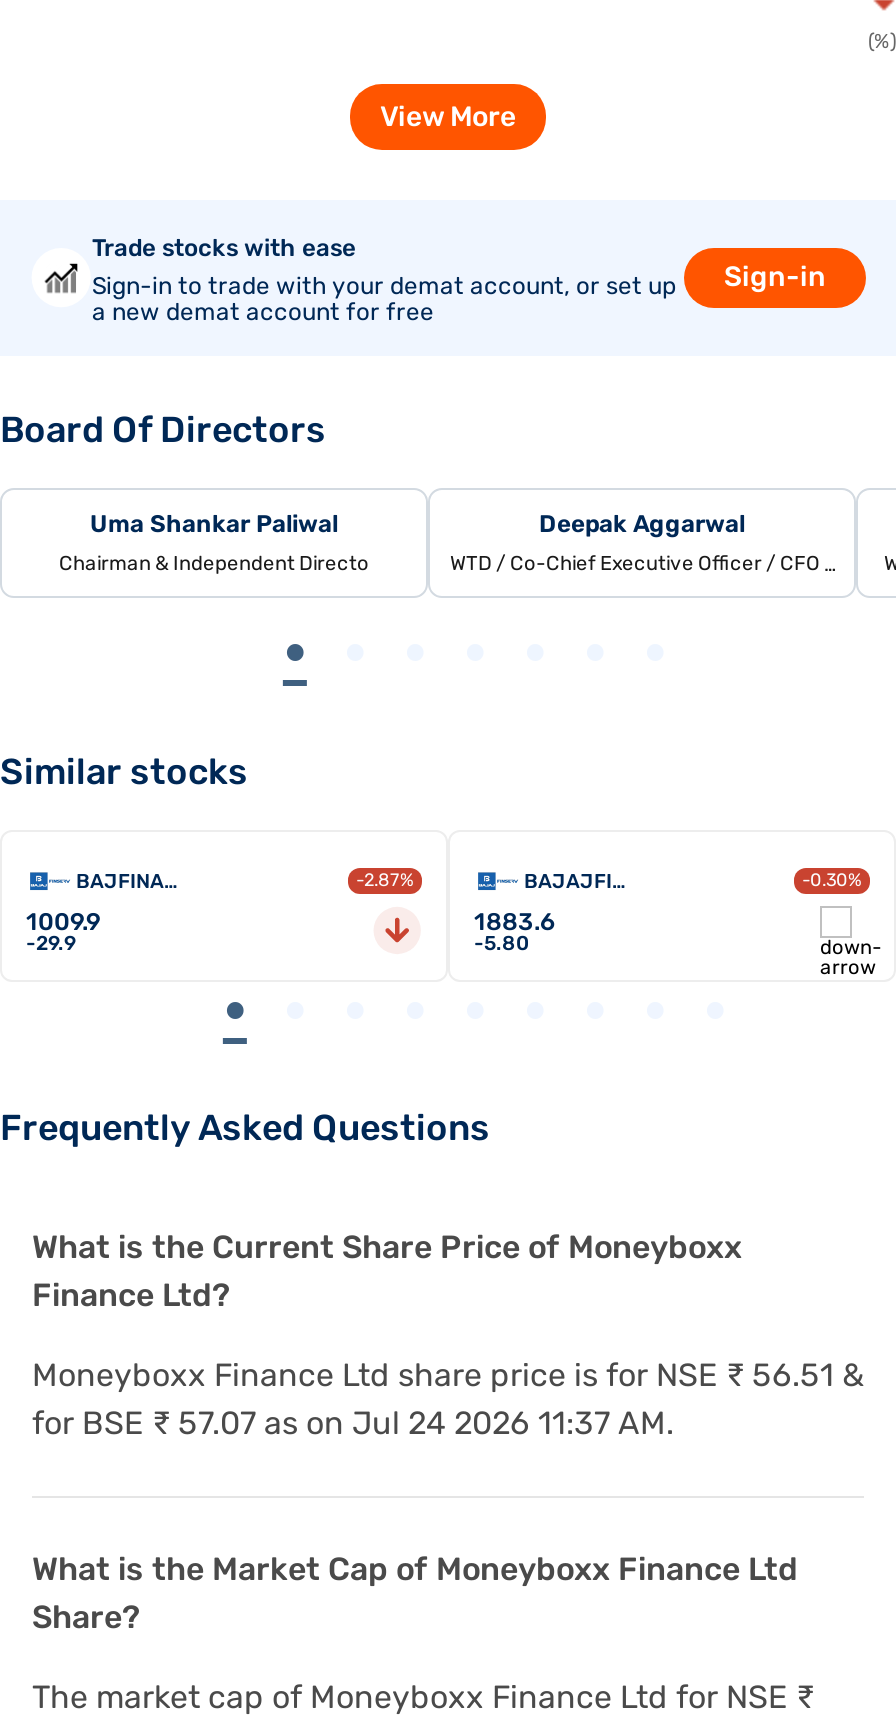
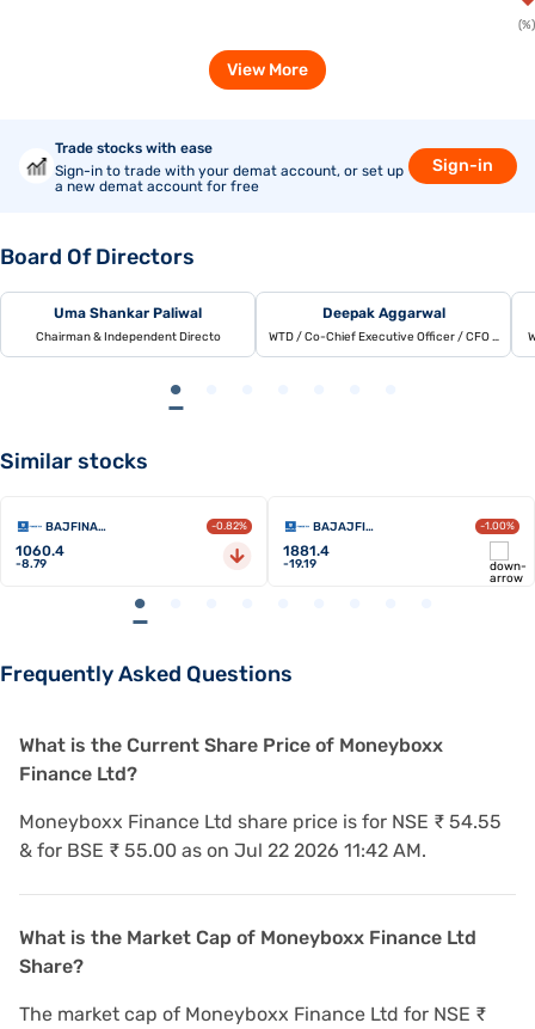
- -2.87%
+ -0.82%

- -0.30%
+ -1.00%

- 1009.9
+ 1060.4

- 1883.6
+ 1881.4

- -29.9
+ -8.79

- -5.80
+ -19.19

- Moneyboxx Finance Ltd share price is for NSE ₹ 56.51 &
- for BSE ₹ 57.07 as on Jul 24 2026 11:37 AM.
+ Moneyboxx Finance Ltd share price is for NSE ₹ 54.55
+ & for BSE ₹ 55.00 as on Jul 22 2026 11:42 AM.
